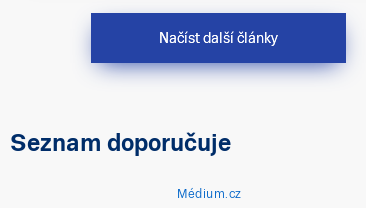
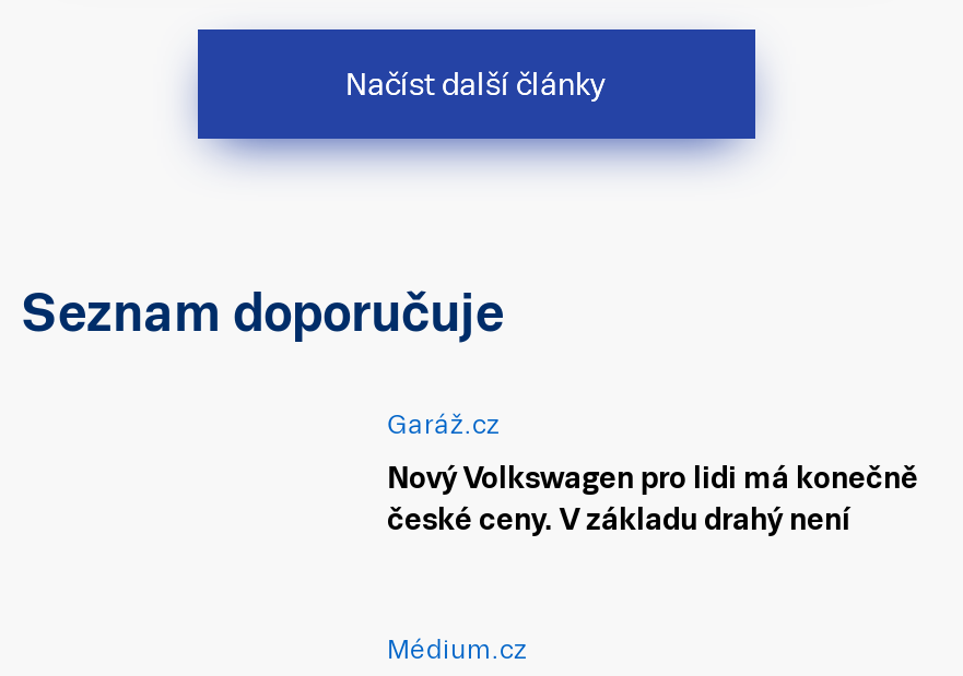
+ Garáž.cz
+ Nový Volkswagen pro lidi má konečně
+ české ceny. V základu drahý není
